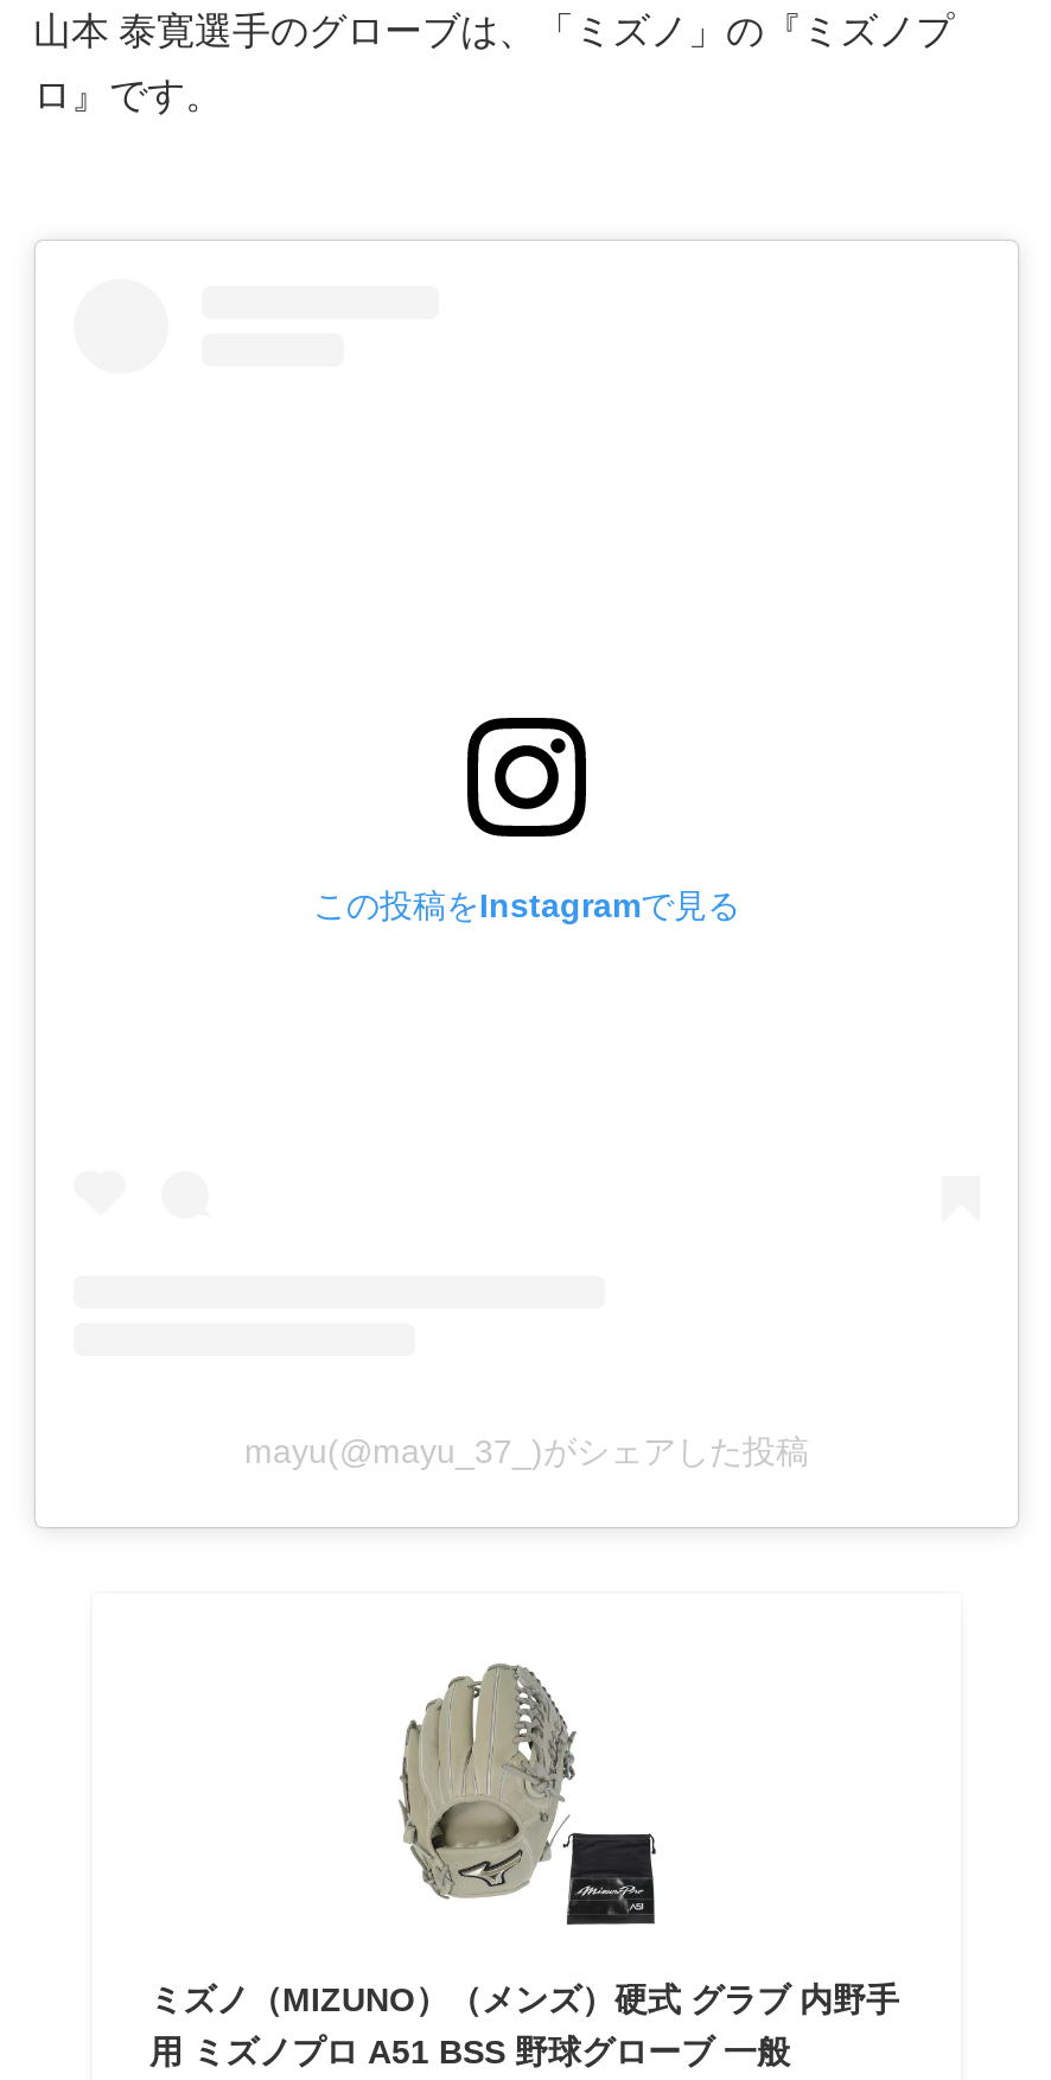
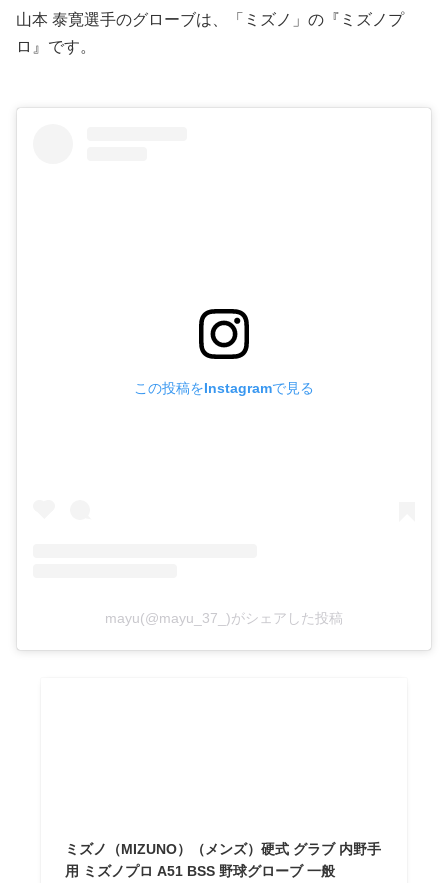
- [image]
